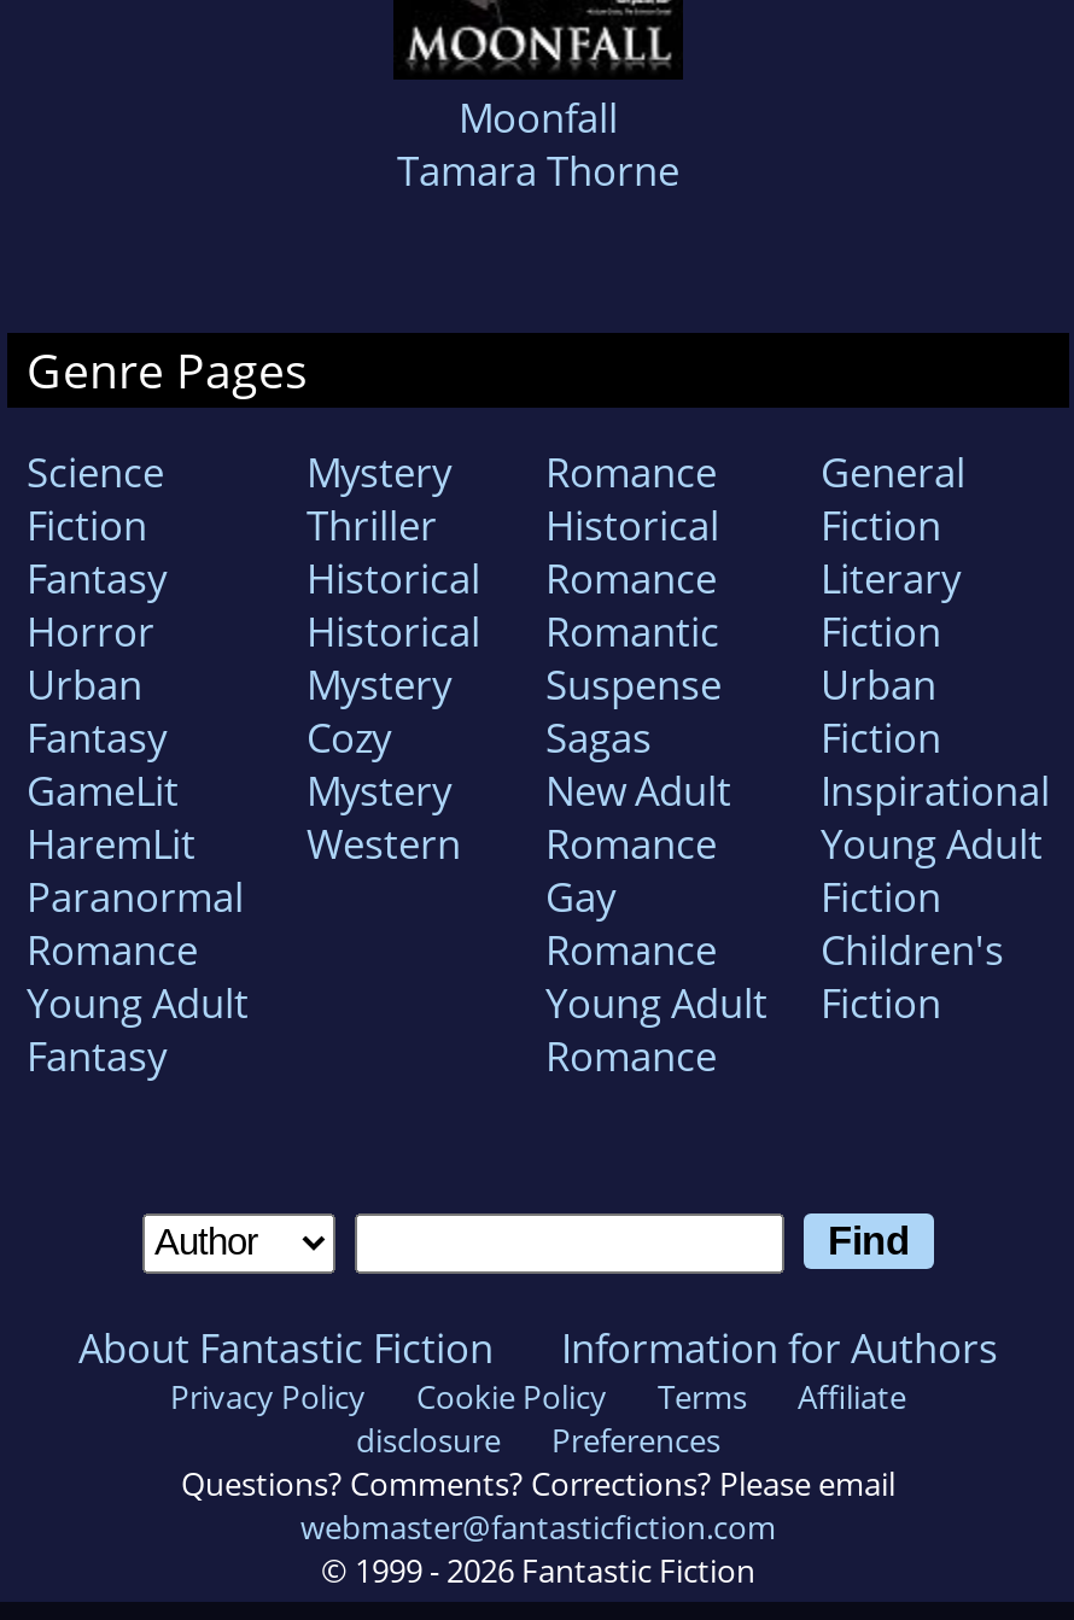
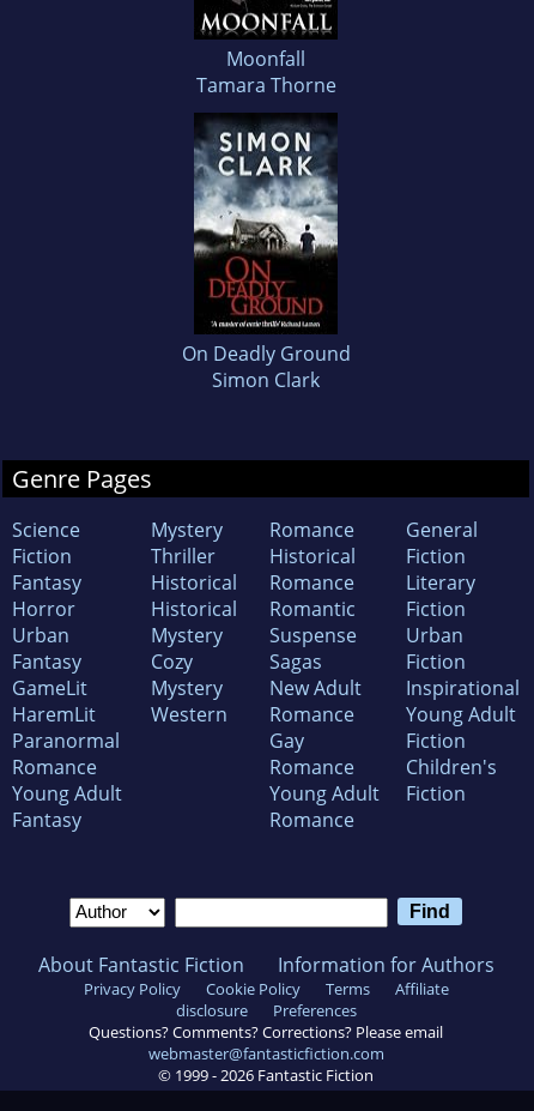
+ [image]
+ On Deadly Ground
+ Simon Clark
